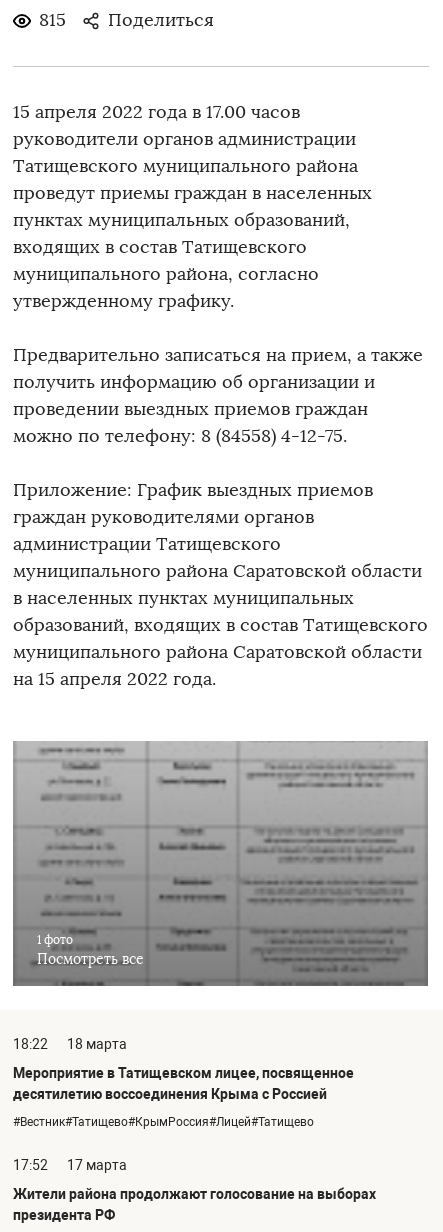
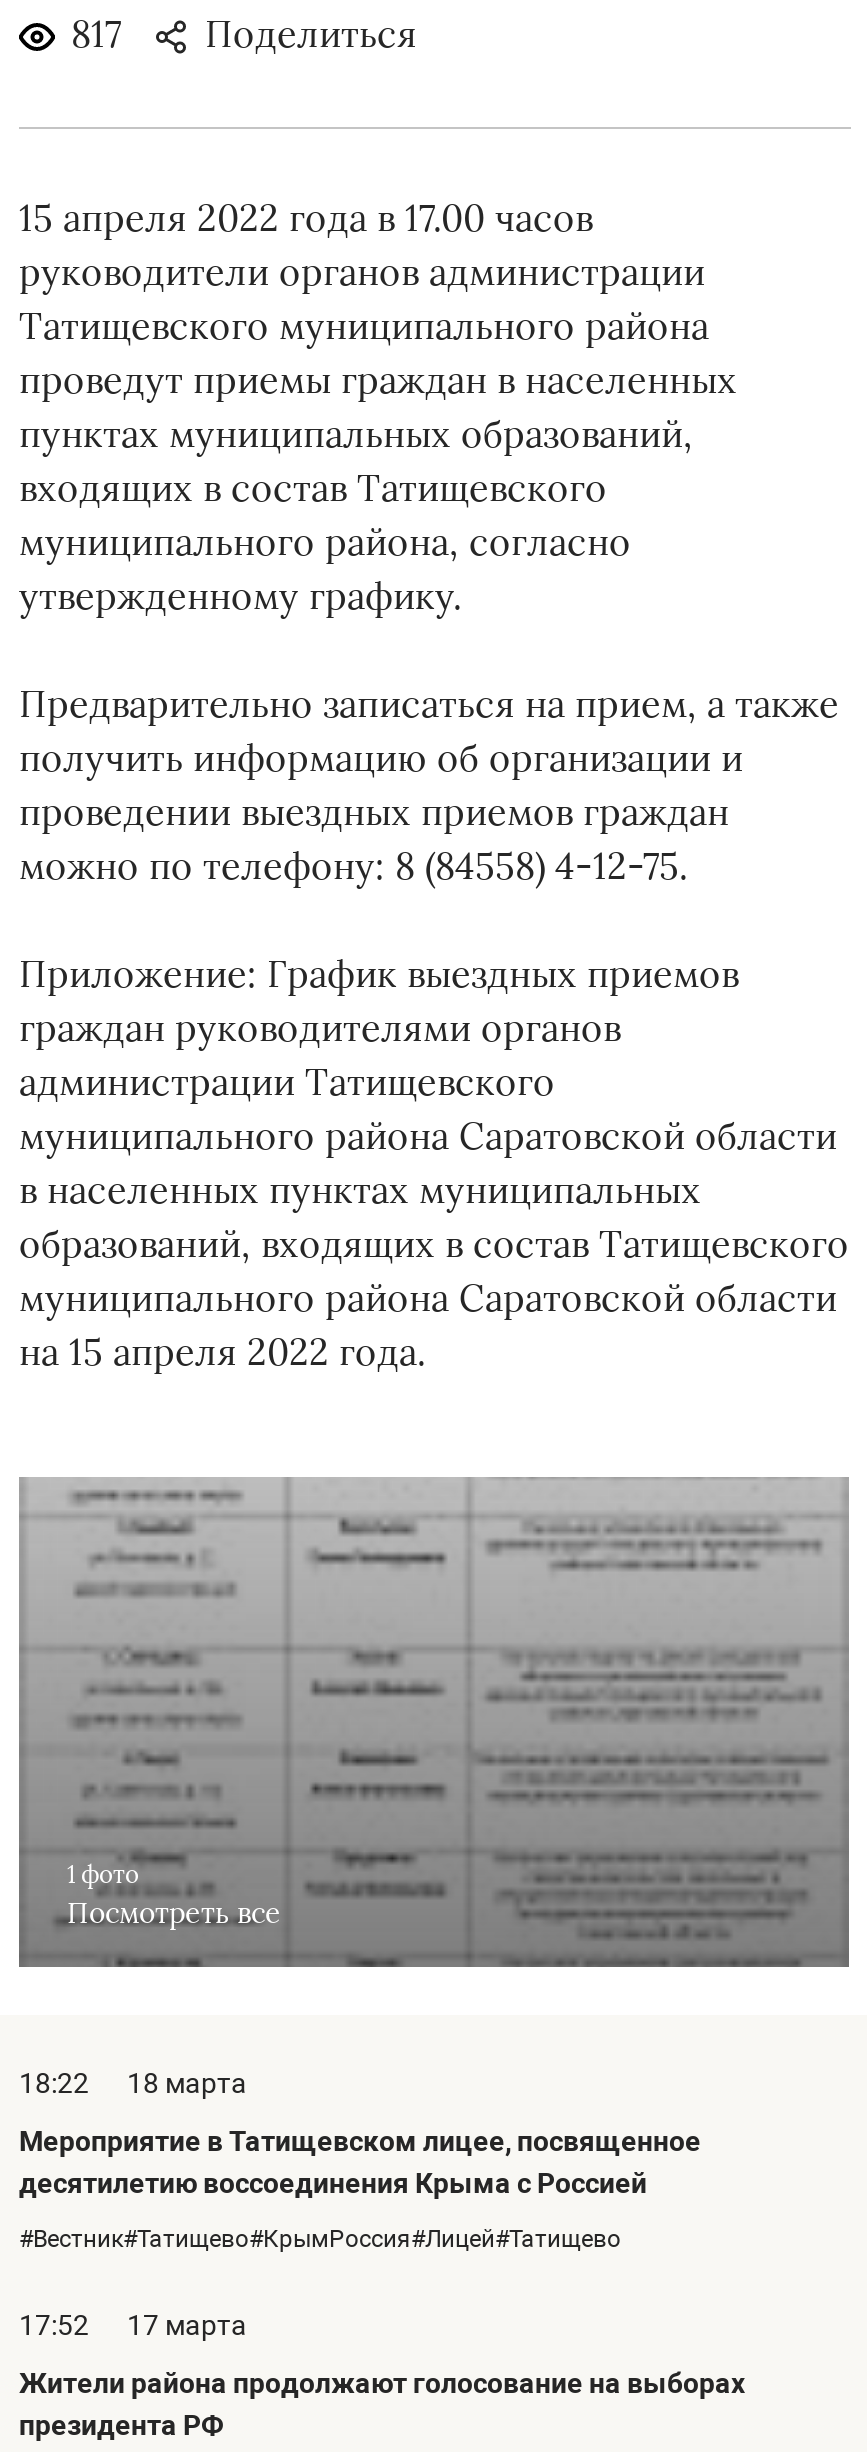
- 815 Поделиться
+ 817 Поделиться
